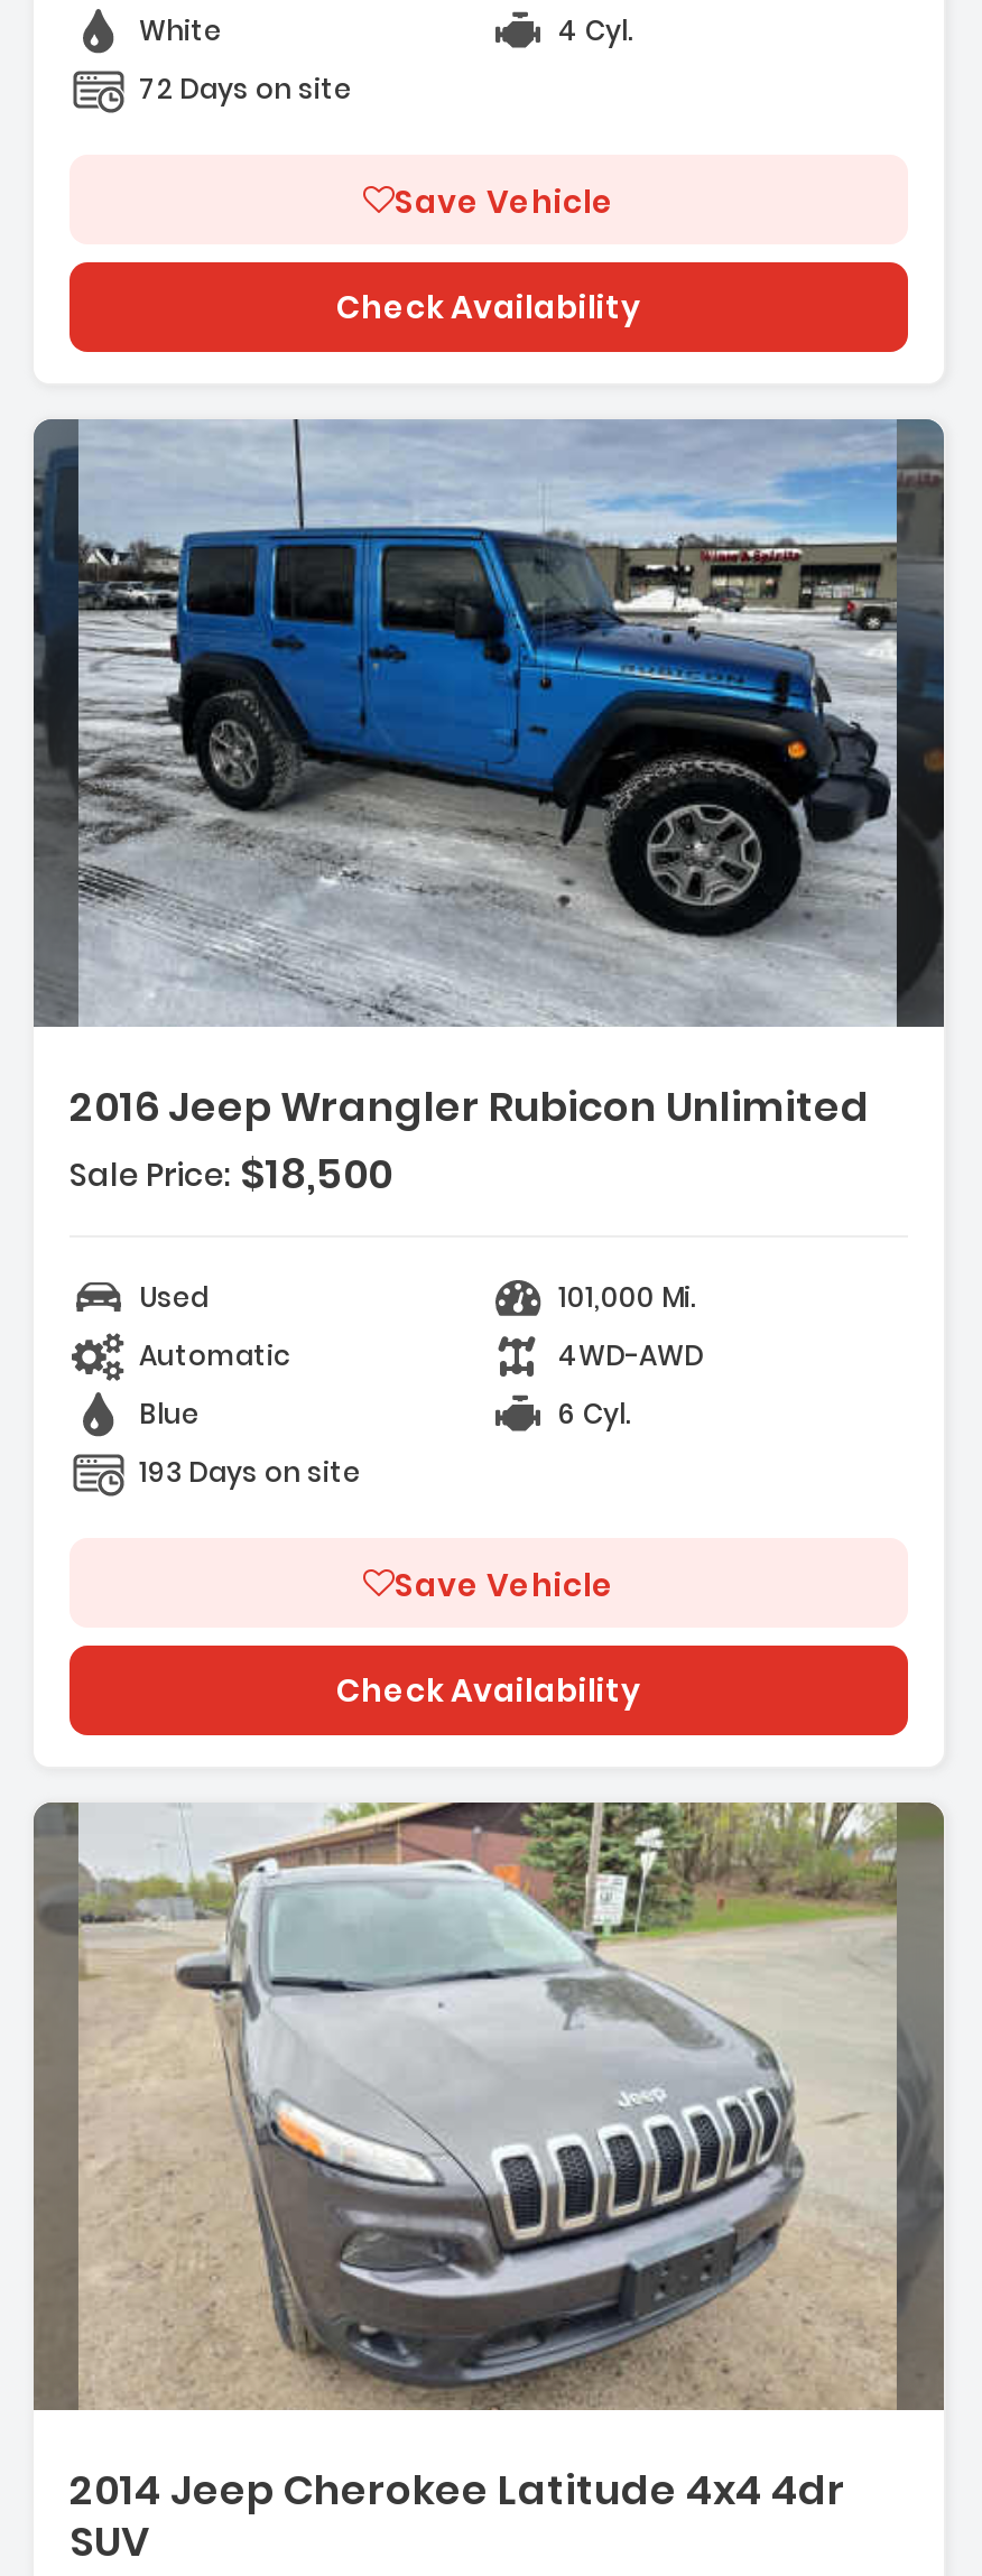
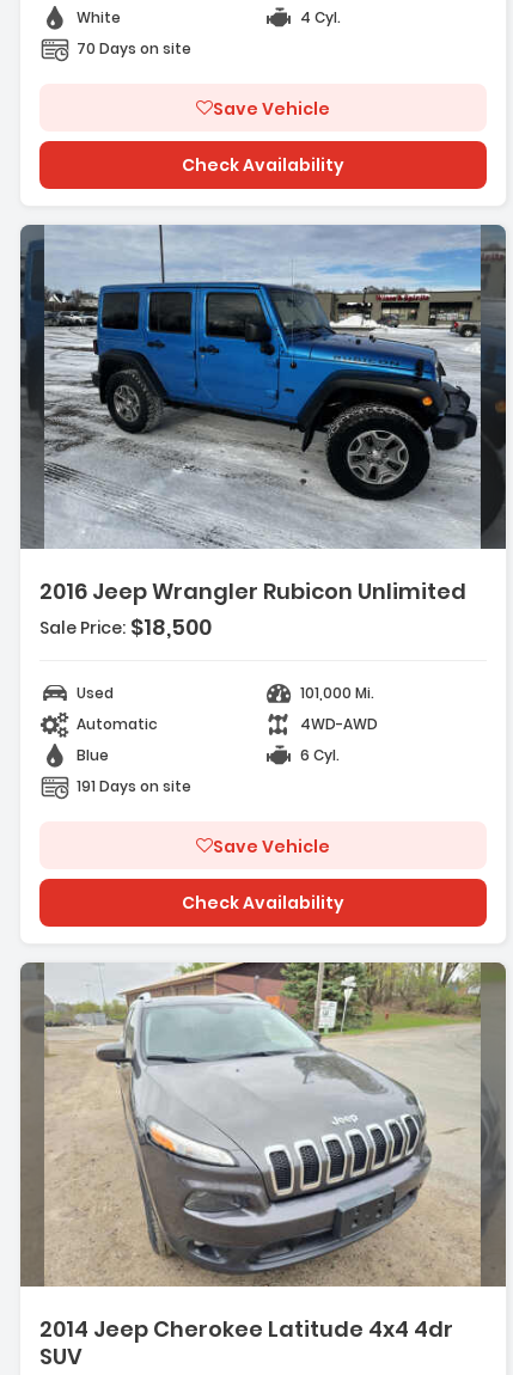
- 72 Days on site
+ 70 Days on site

- 193 Days on site
+ 191 Days on site
